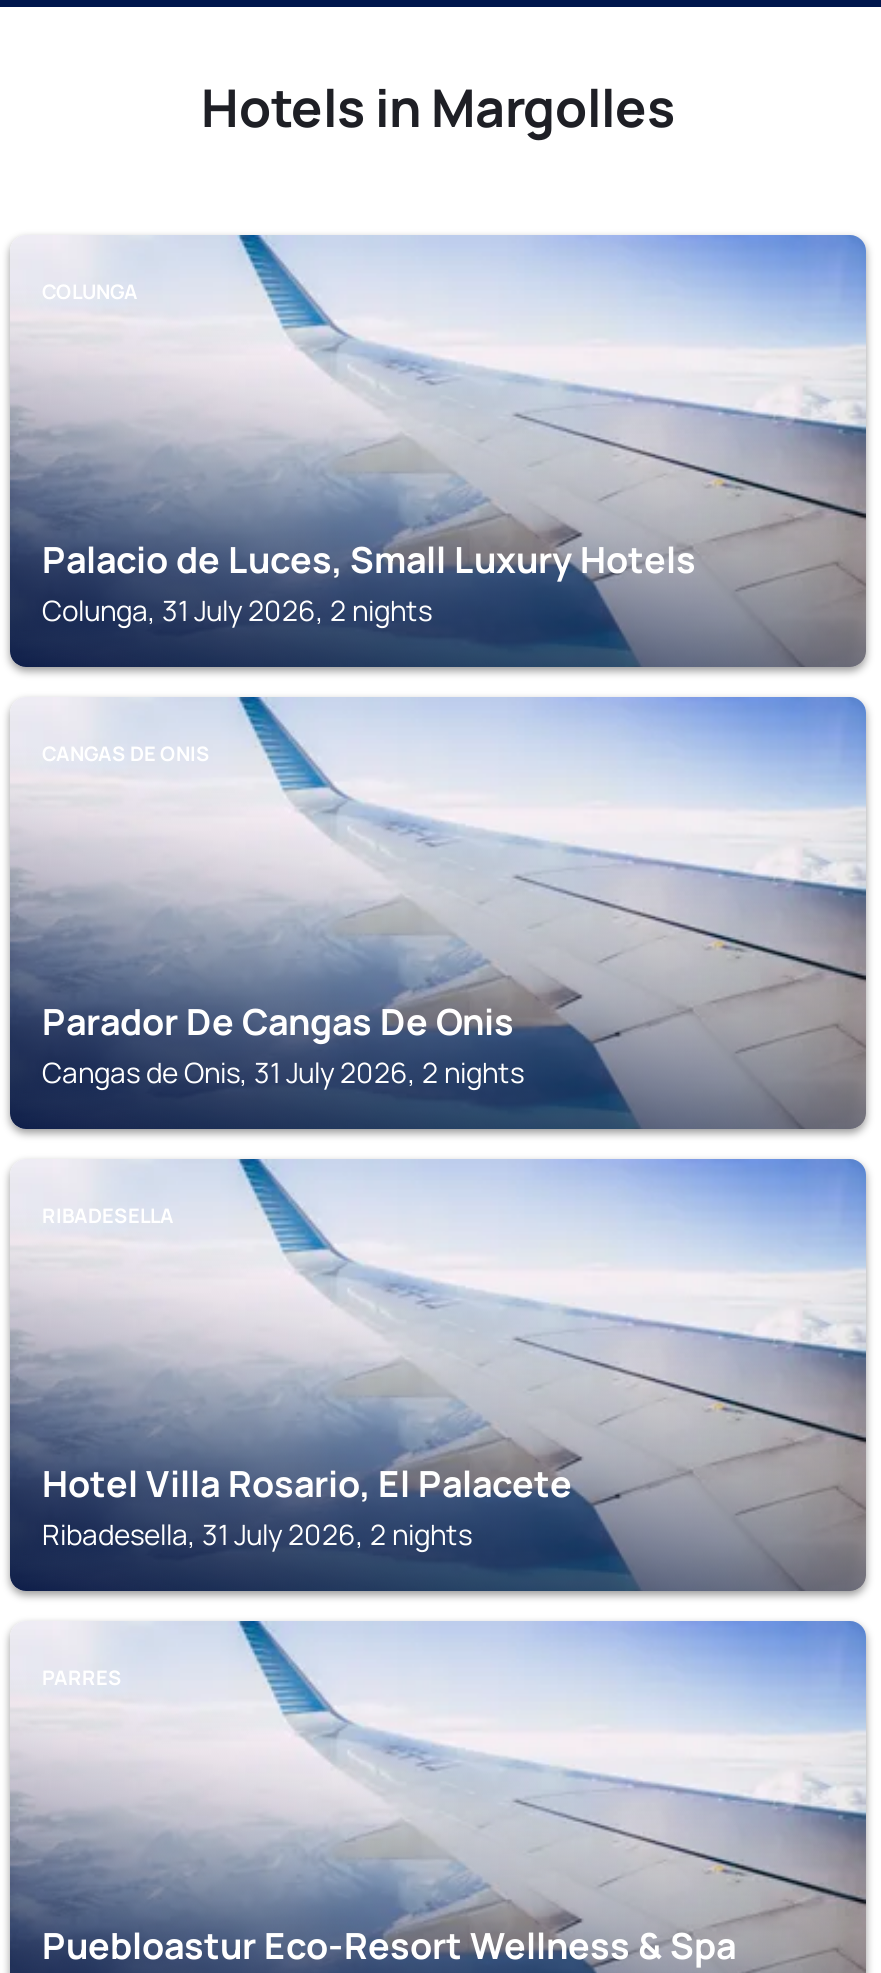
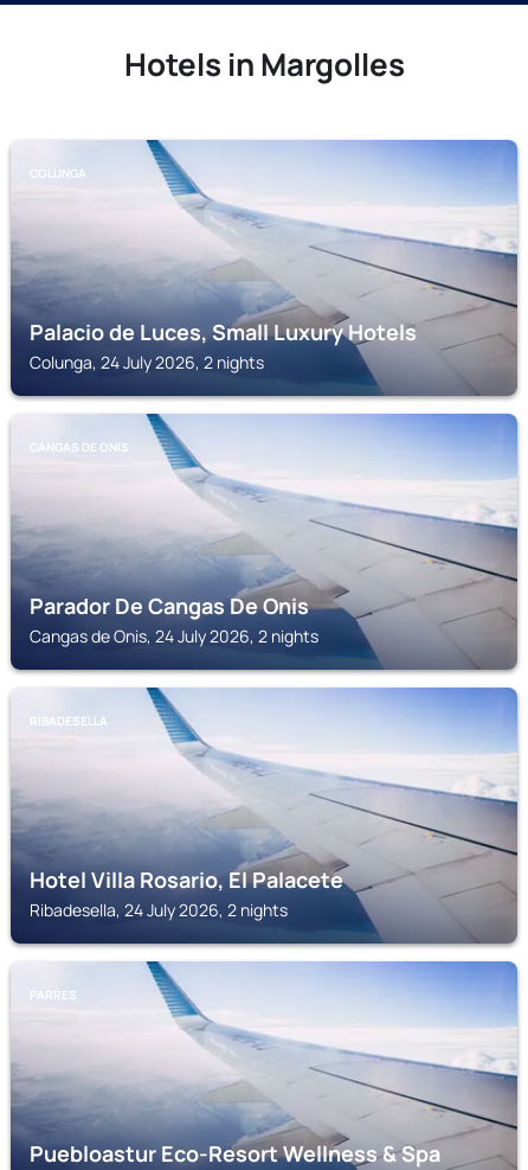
- Colunga, 31 July 2026, 2 nights
+ Colunga, 24 July 2026, 2 nights

- Cangas de Onis, 31 July 2026, 2 nights
+ Cangas de Onis, 24 July 2026, 2 nights

- Ribadesella, 31 July 2026, 2 nights
+ Ribadesella, 24 July 2026, 2 nights
